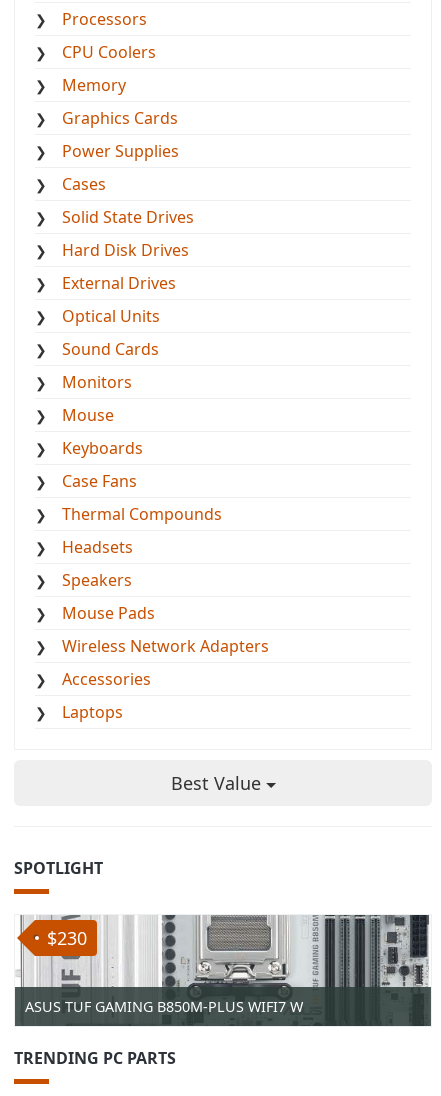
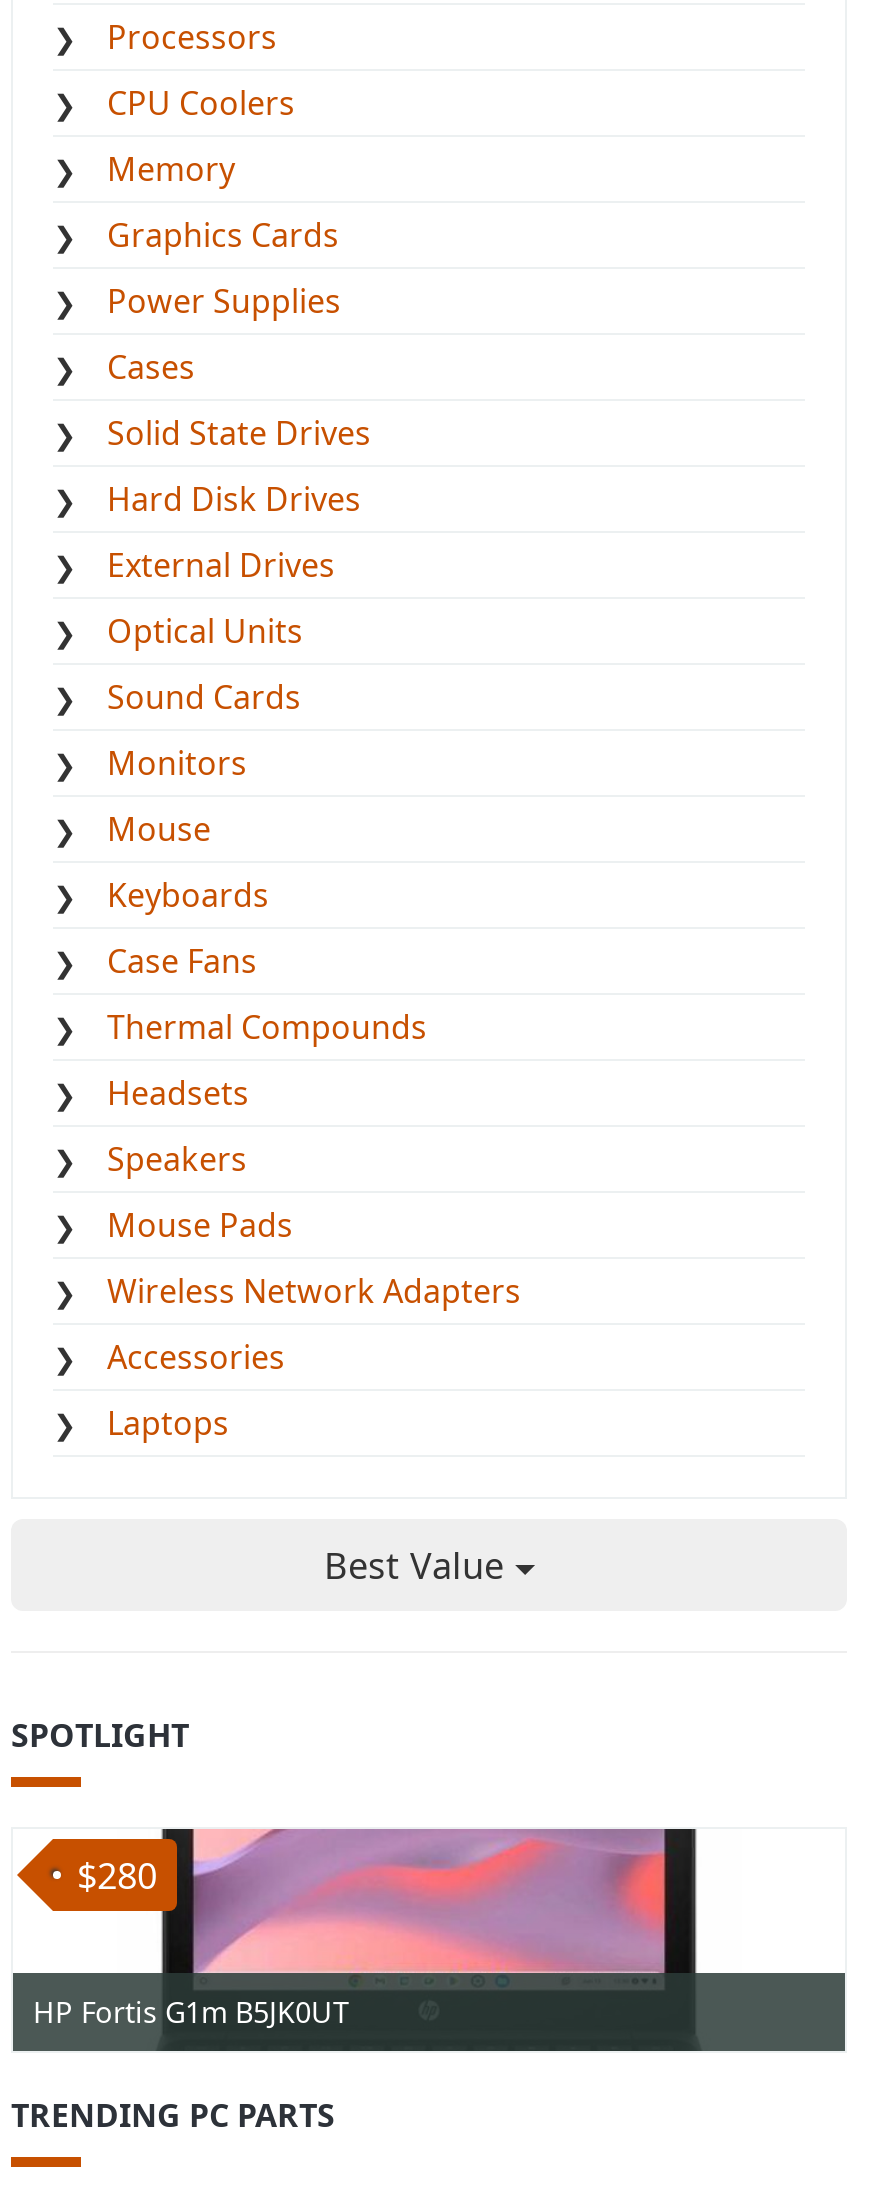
- [image]
- $230
+ [image]
+ $280

- ASUS TUF GAMING B850M-PLUS WIFI7 W
+ HP Fortis G1m B5JK0UT
